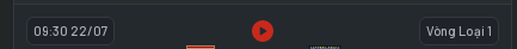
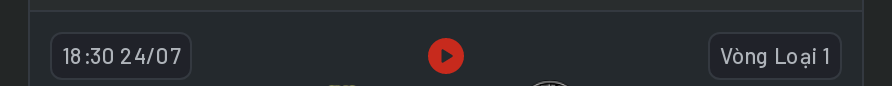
- 09:30 22/07
+ 18:30 24/07
